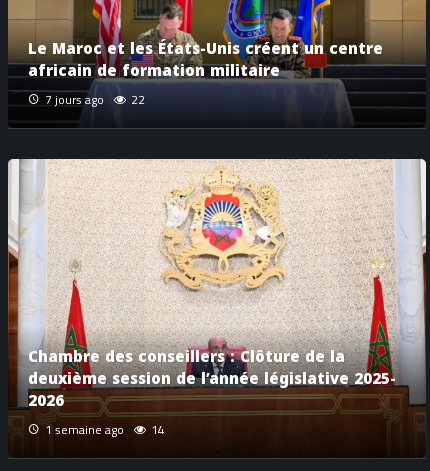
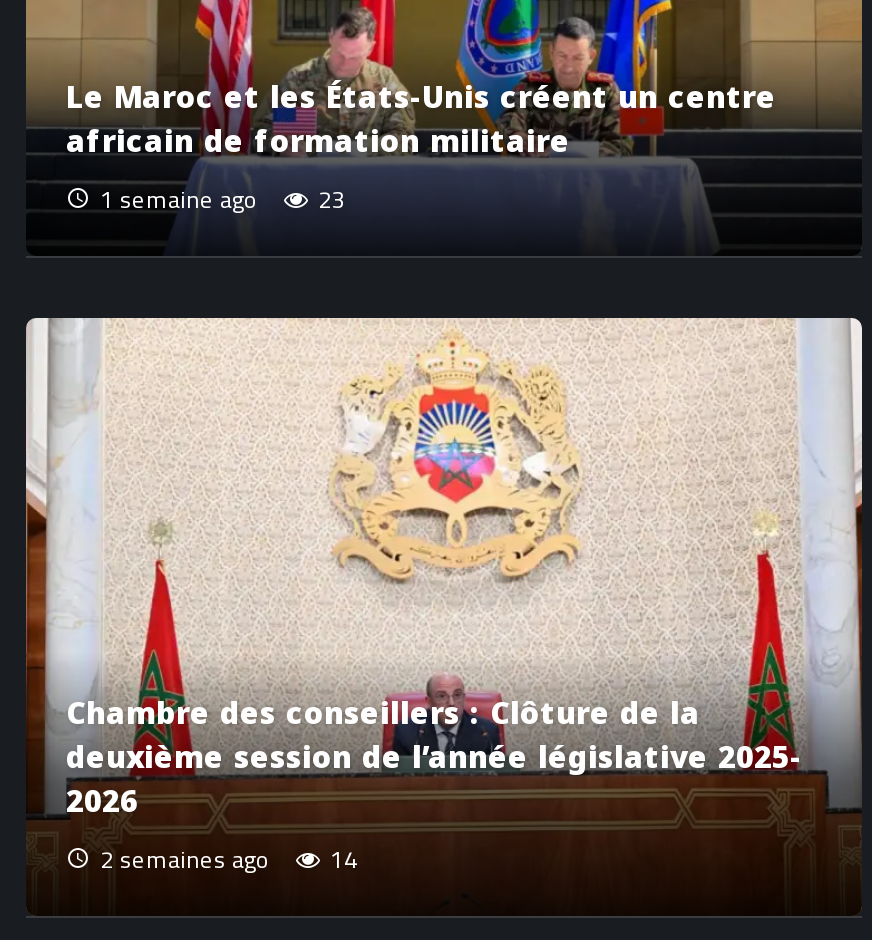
- 7 jours ago
+ 1 semaine ago

- 22
+ 23

- 1 semaine ago 14
+ 2 semaines ago 14
